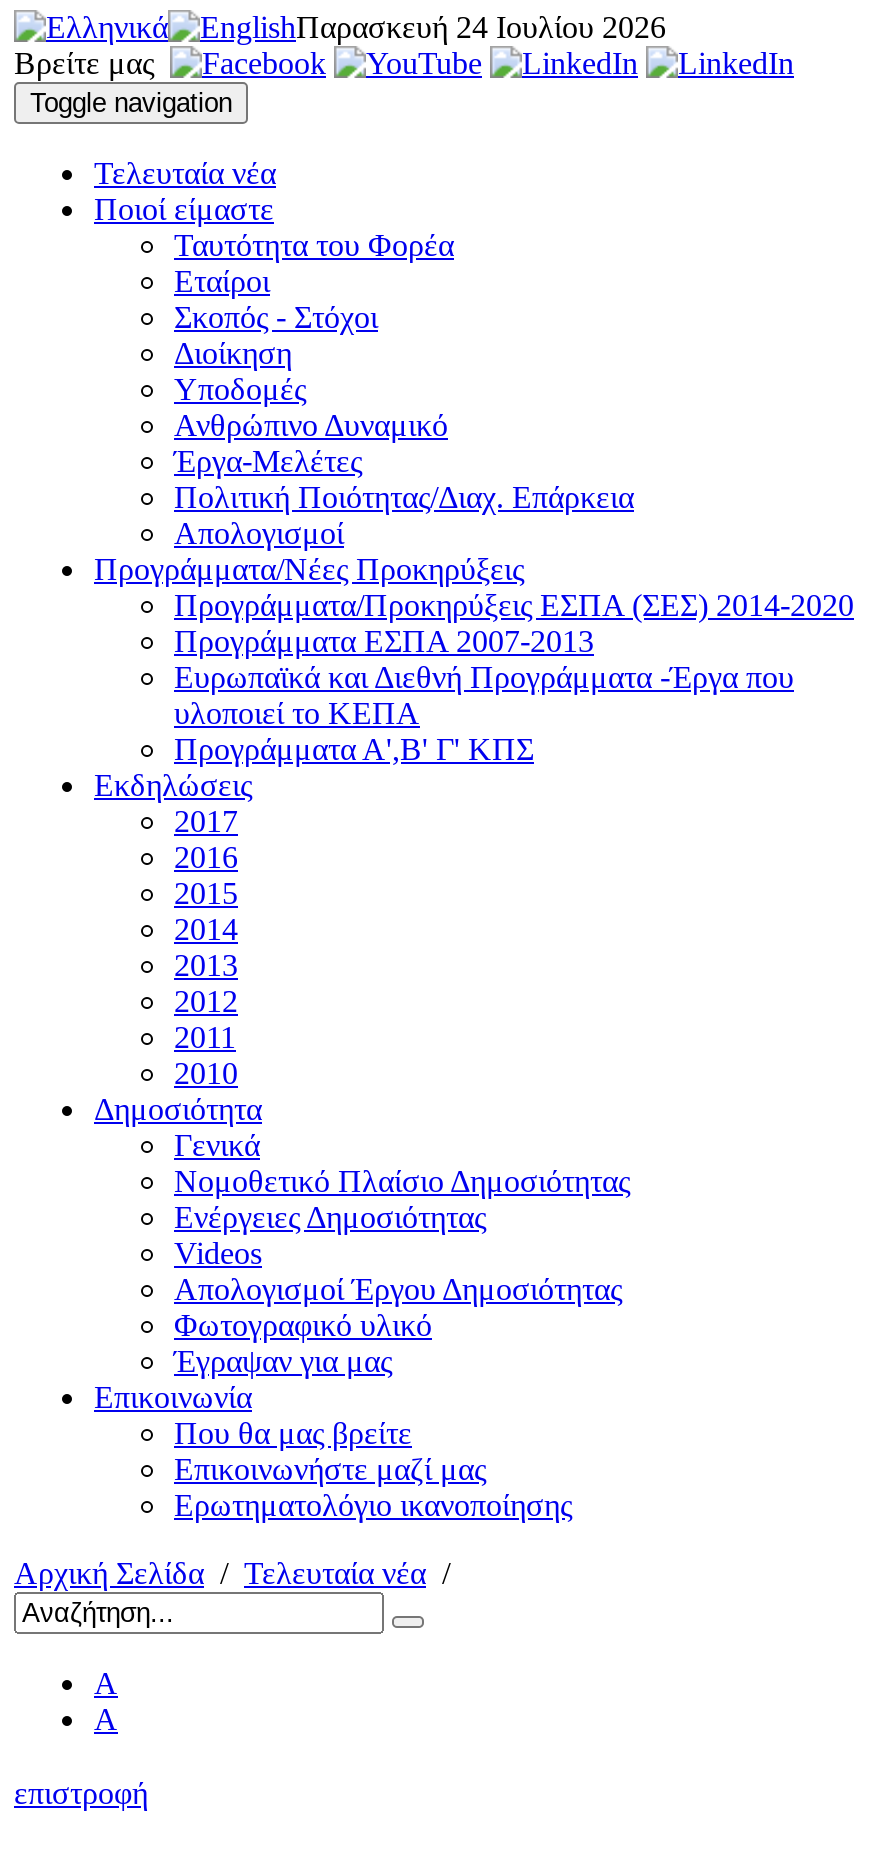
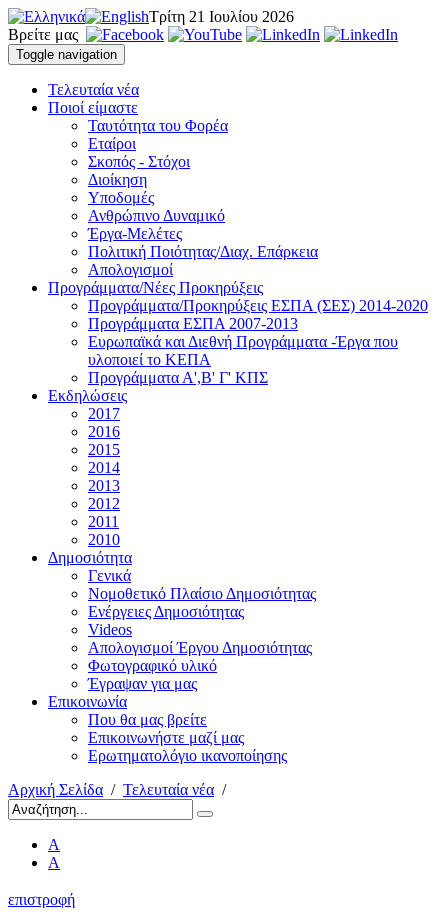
- Παρασκευή 24 Ιουλίου 2026
+ Τρίτη 21 Ιουλίου 2026
